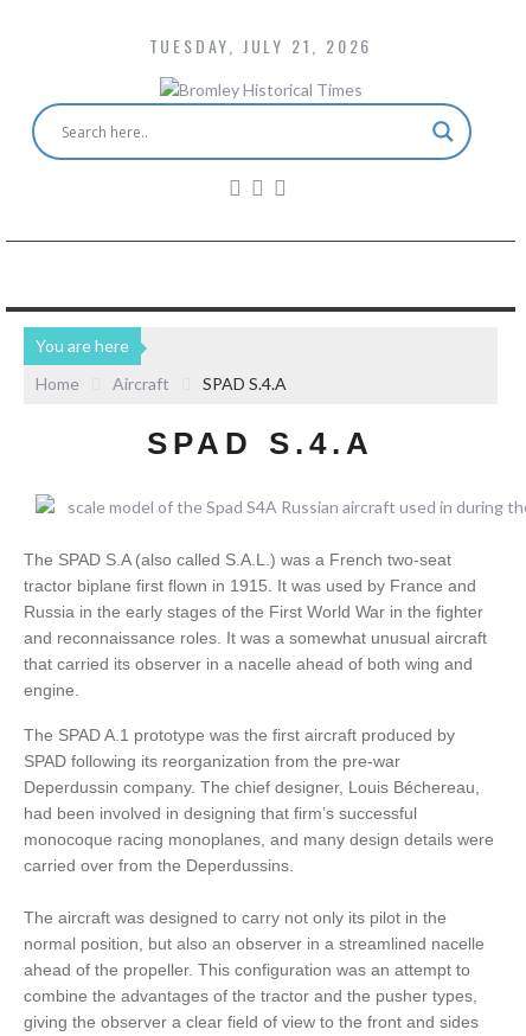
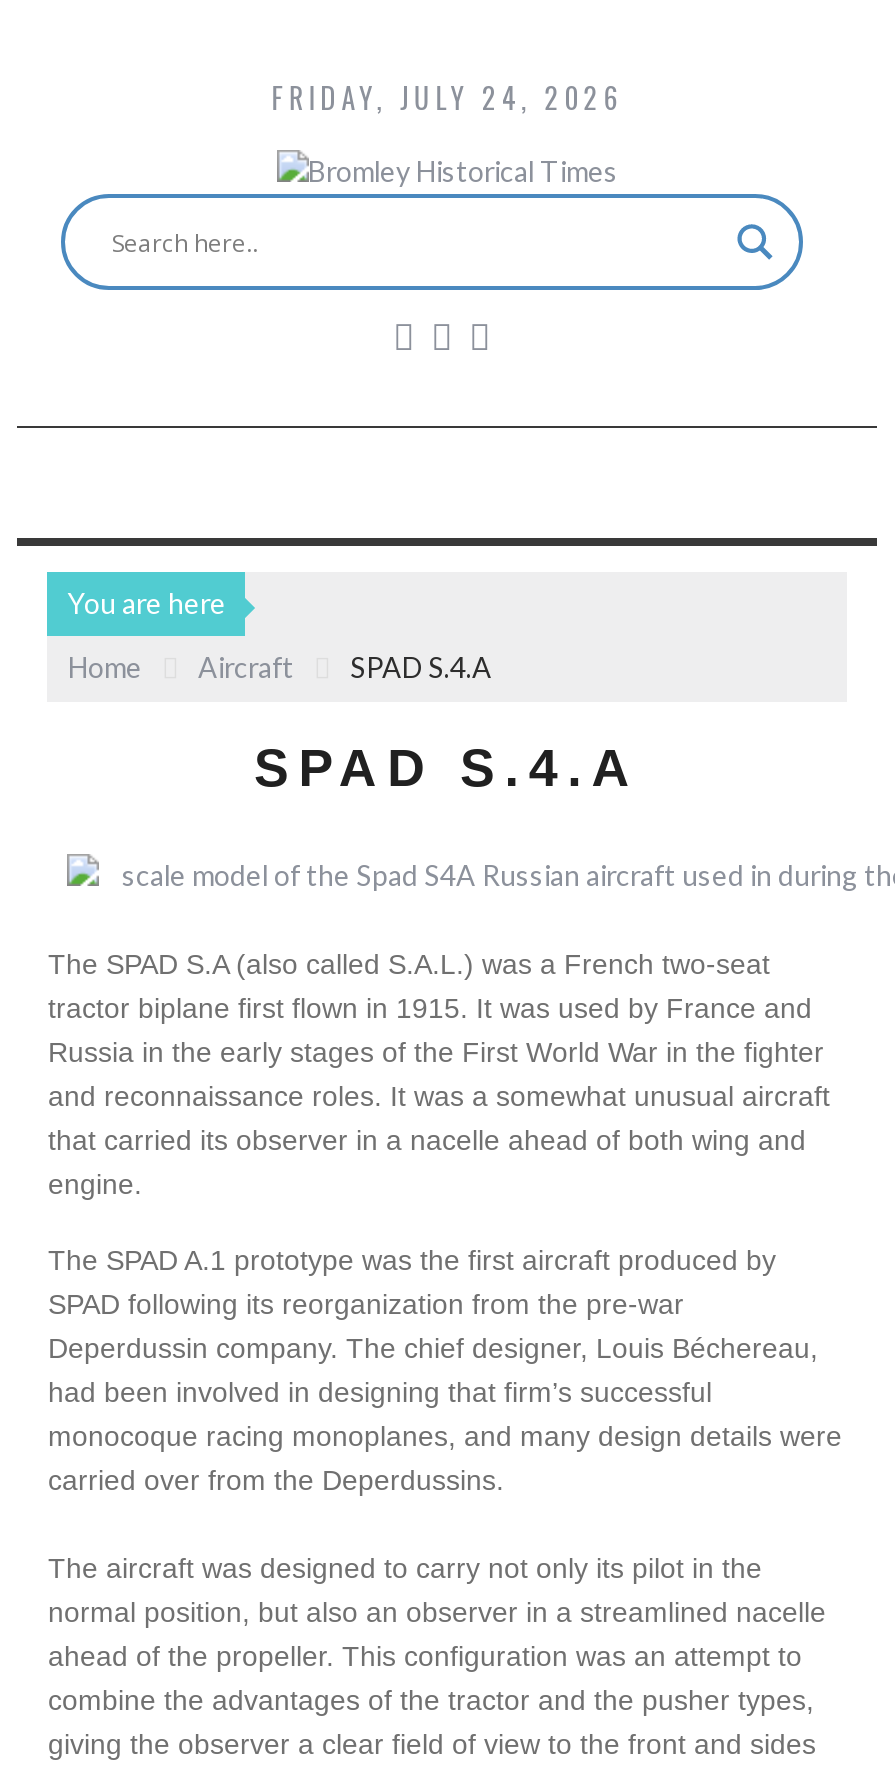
- TUESDAY, JULY 21, 2026
+ FRIDAY, JULY 24, 2026
